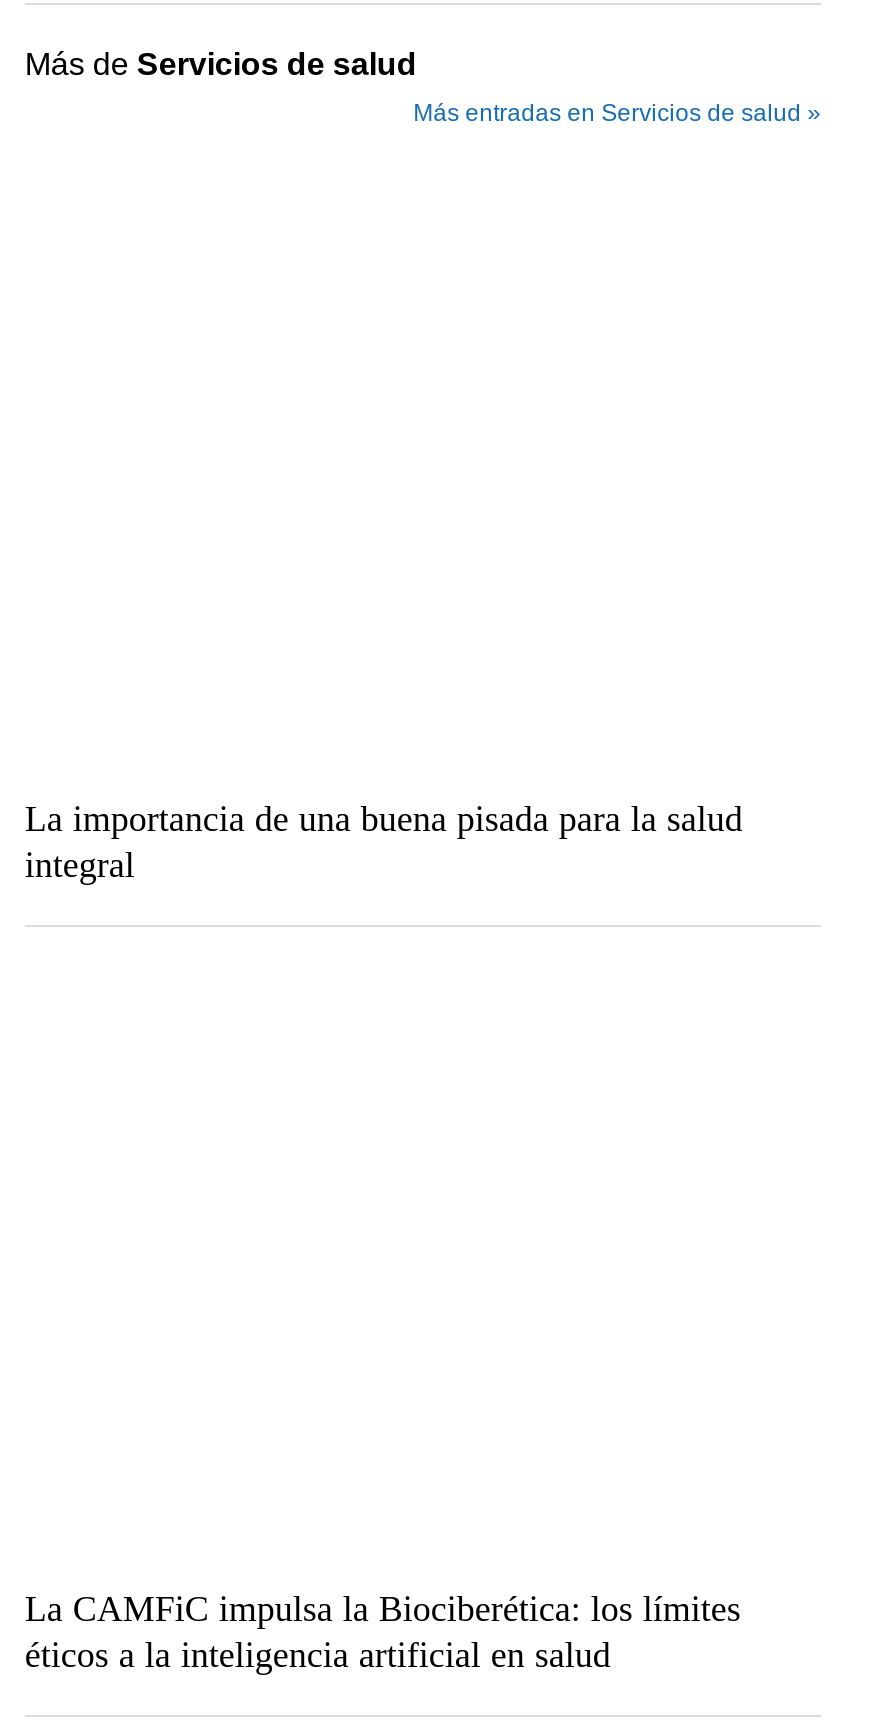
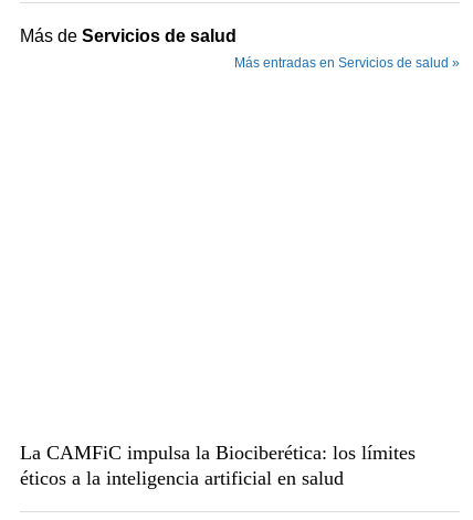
- La importancia de una buena pisada para la salud
- integral
